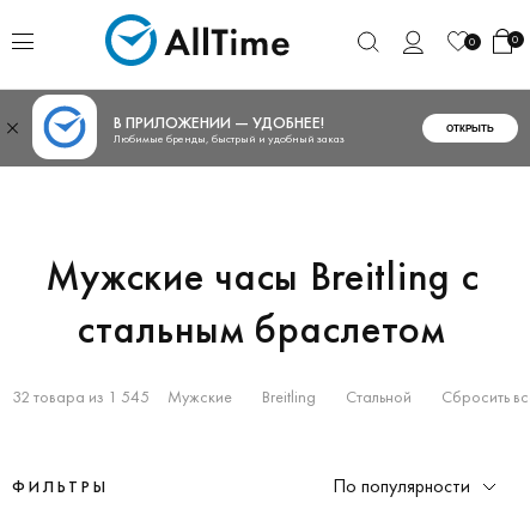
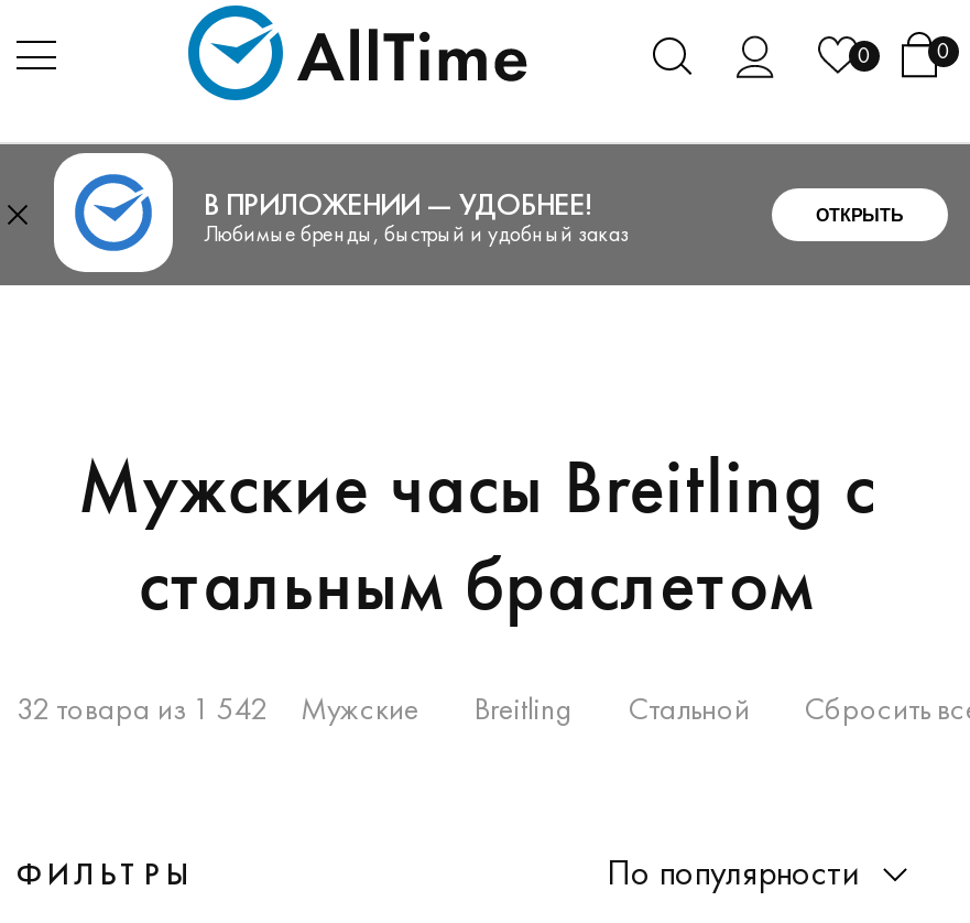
- 32 товара из 1 545
+ 32 товара из 1 542
